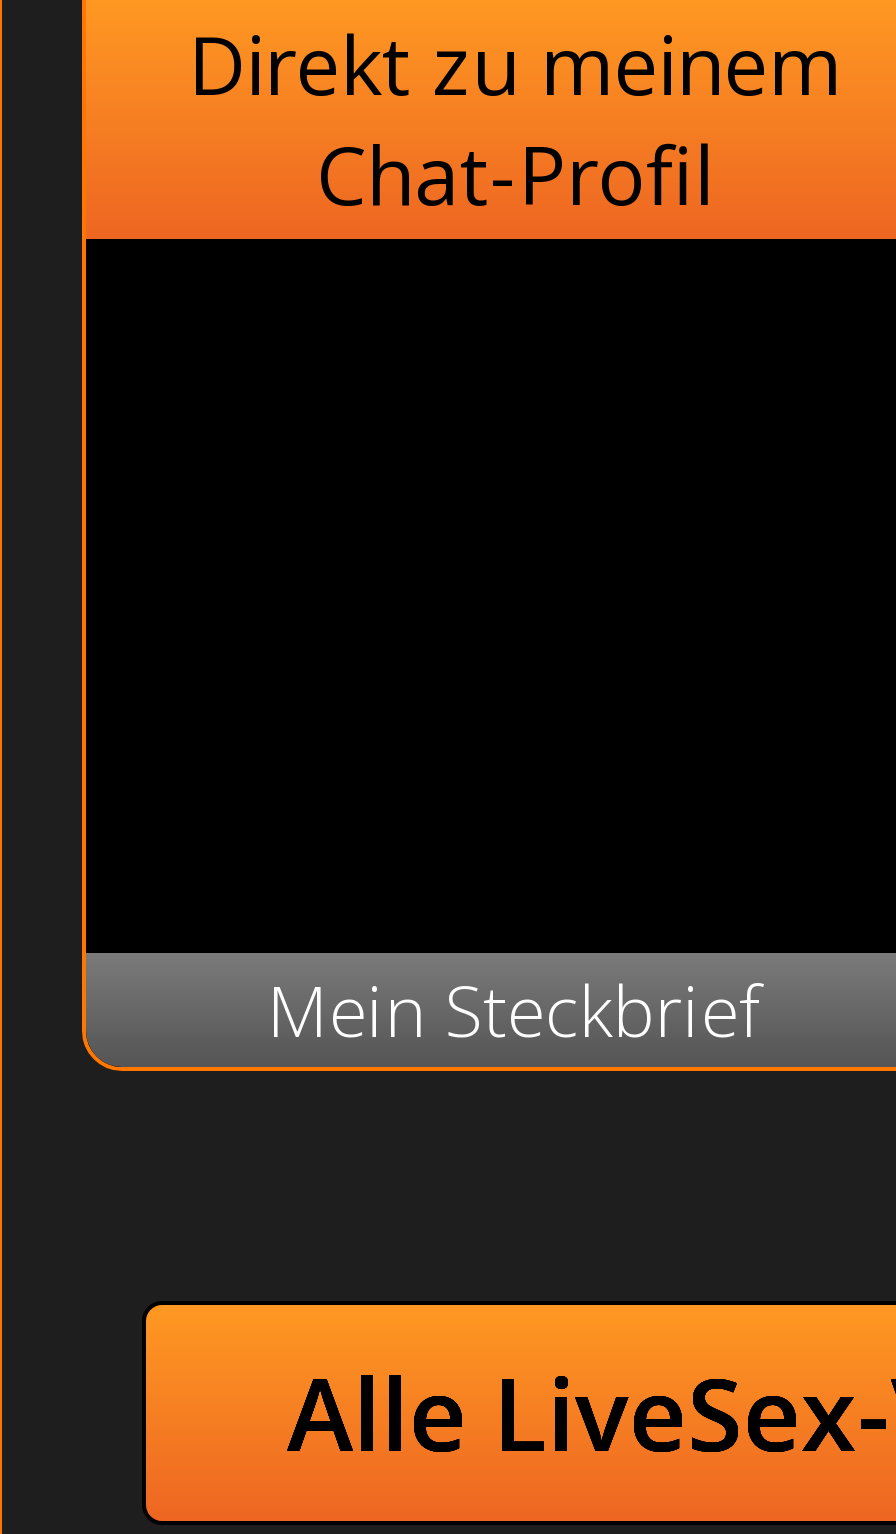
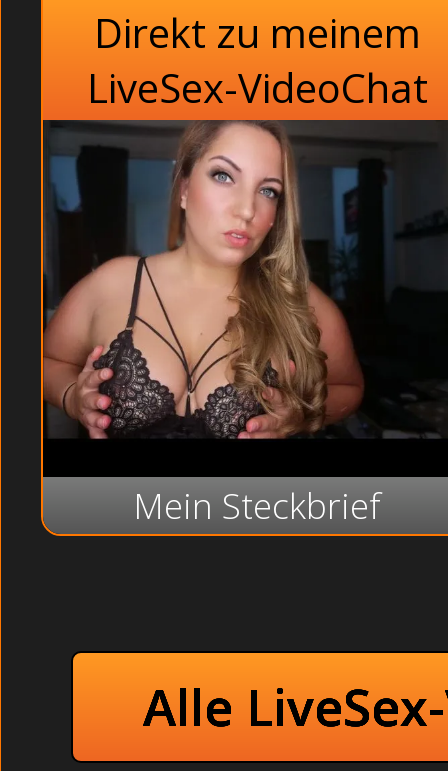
+ [image]

- Chat-Profil
+ LiveSex-VideoChat
